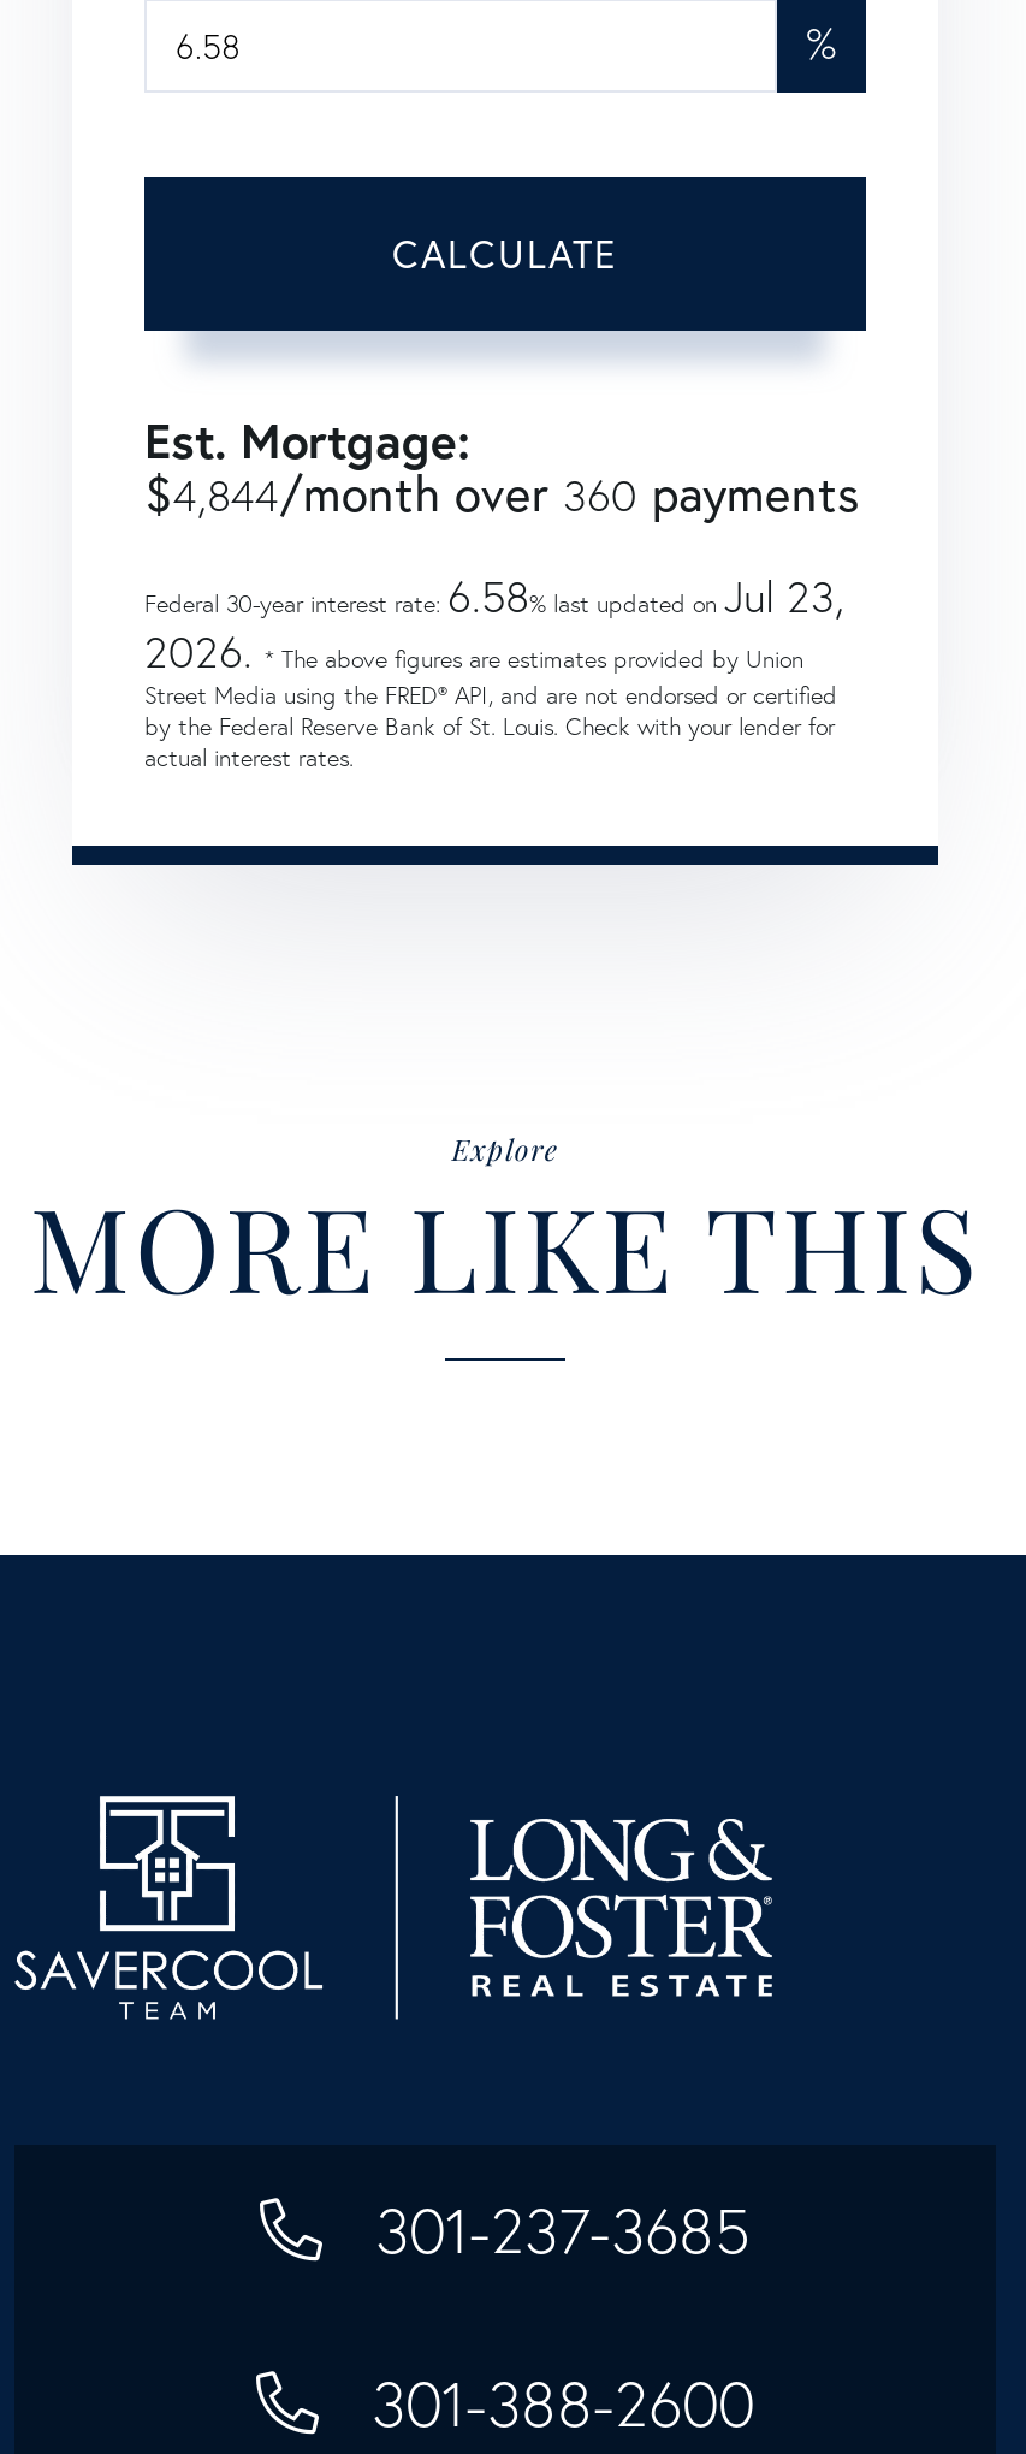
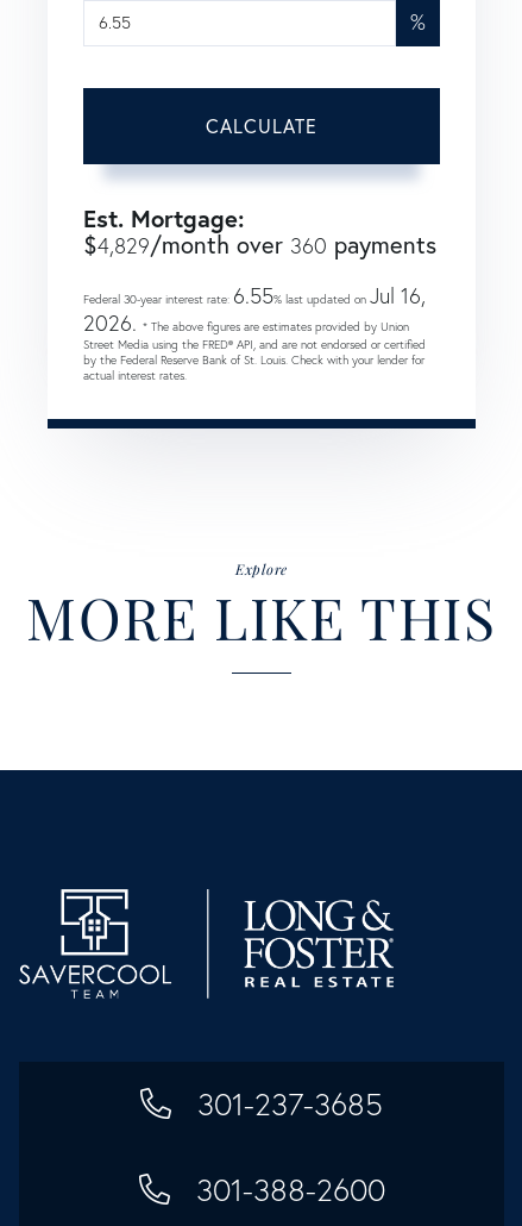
- $4,844/month over 360 payments
+ $4,829/month over 360 payments

- Federal 30-year interest rate: 6.58% last updated on Jul 23,
+ Federal 30-year interest rate: 6.55% last updated on Jul 16,
